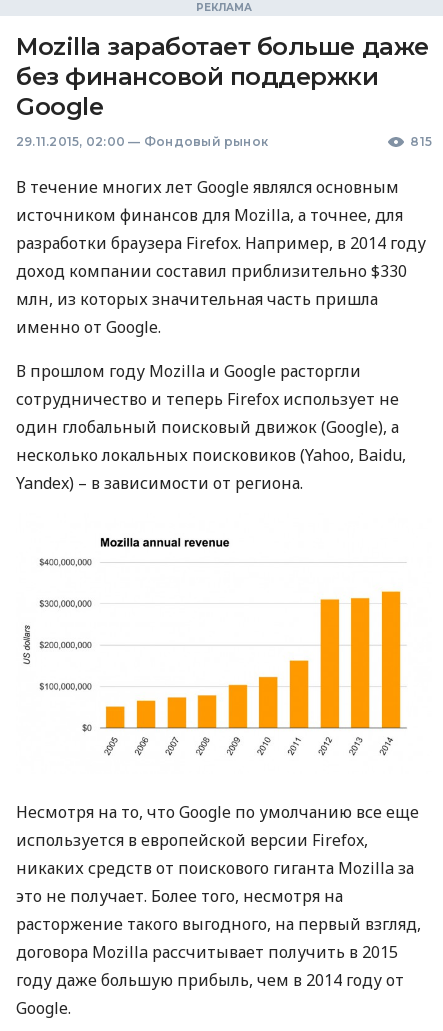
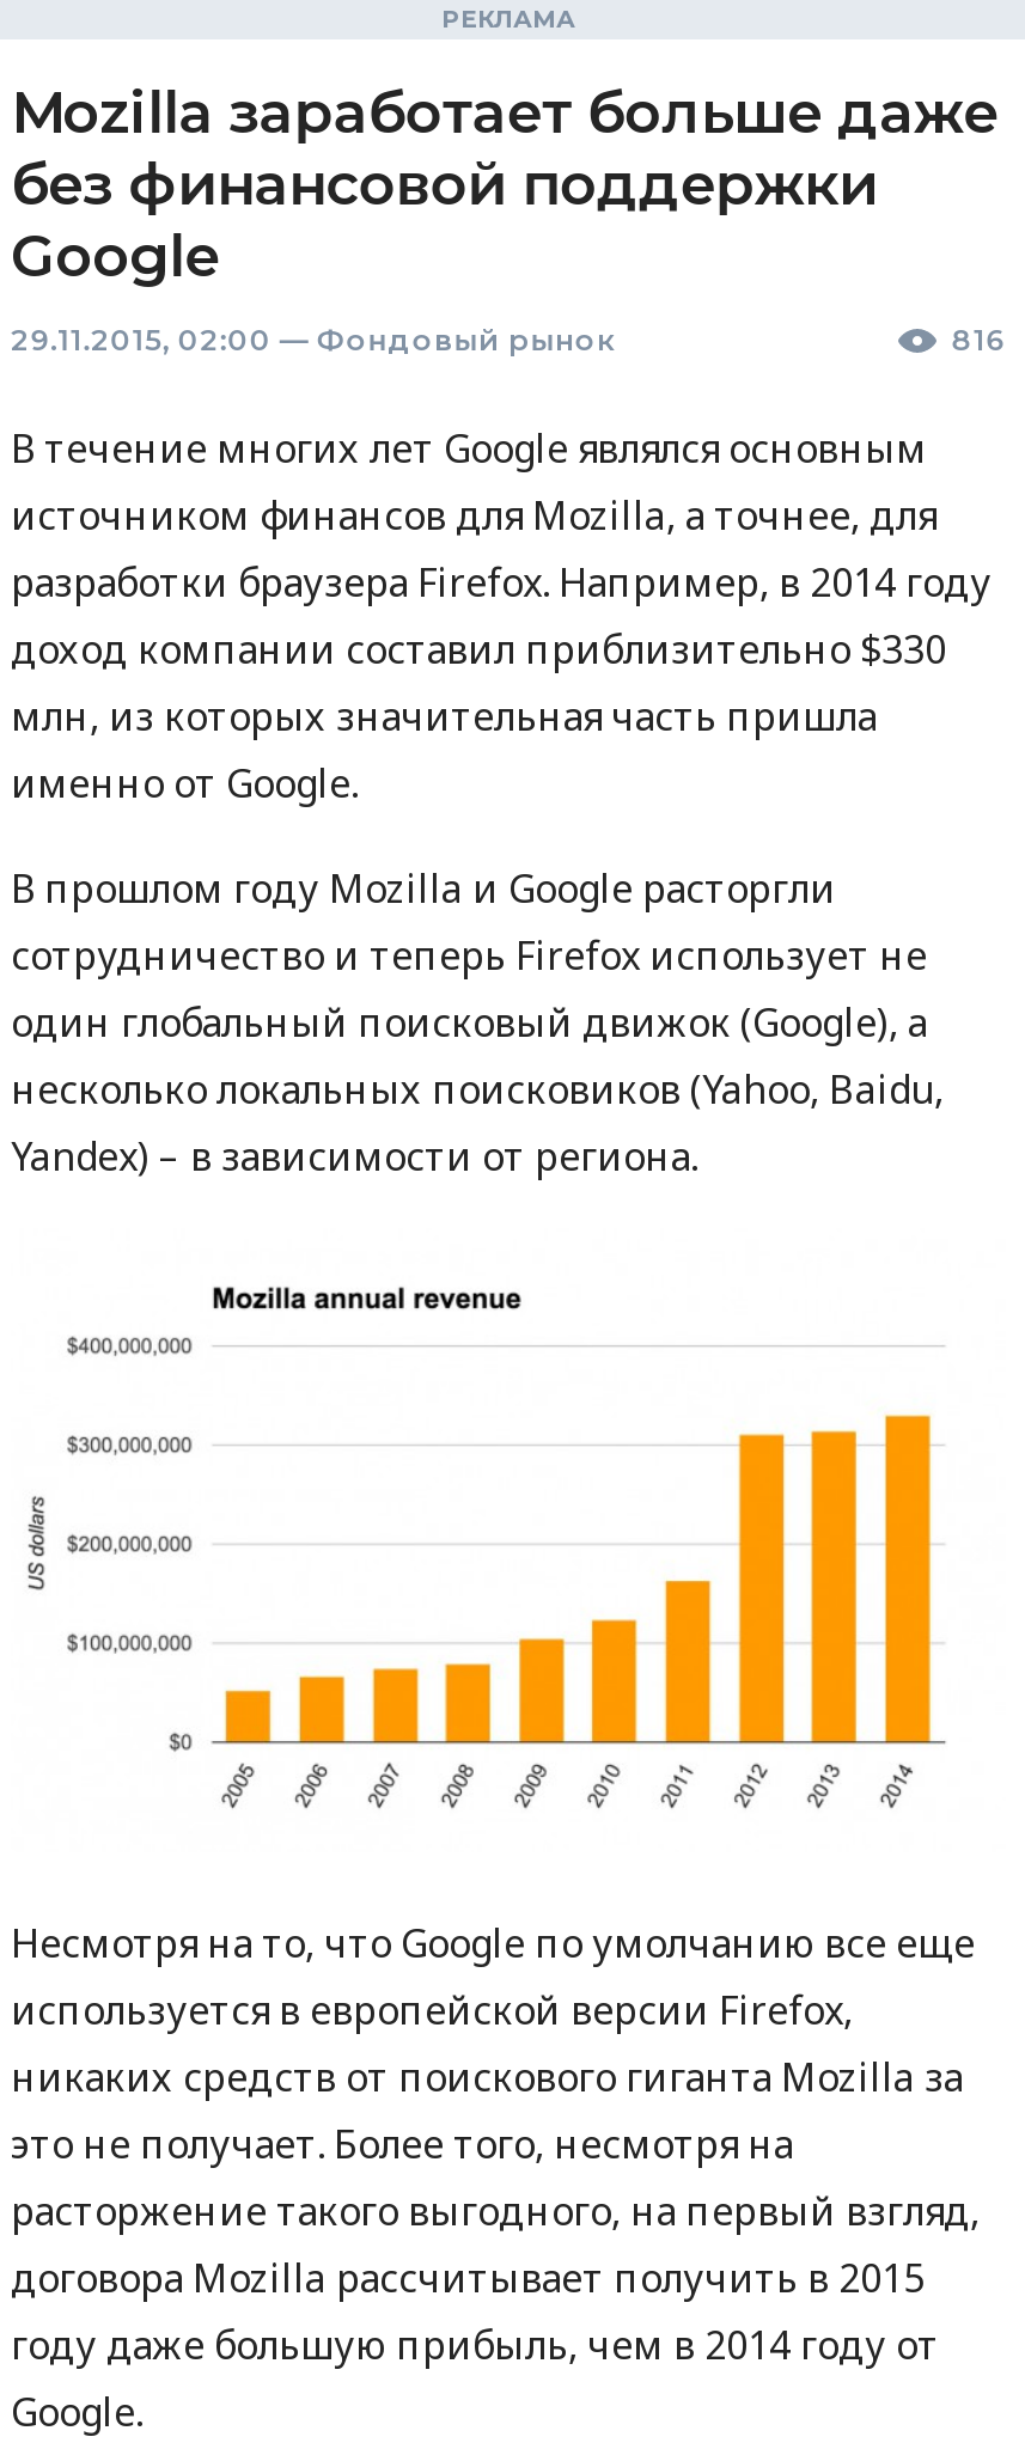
- 815
+ 816
